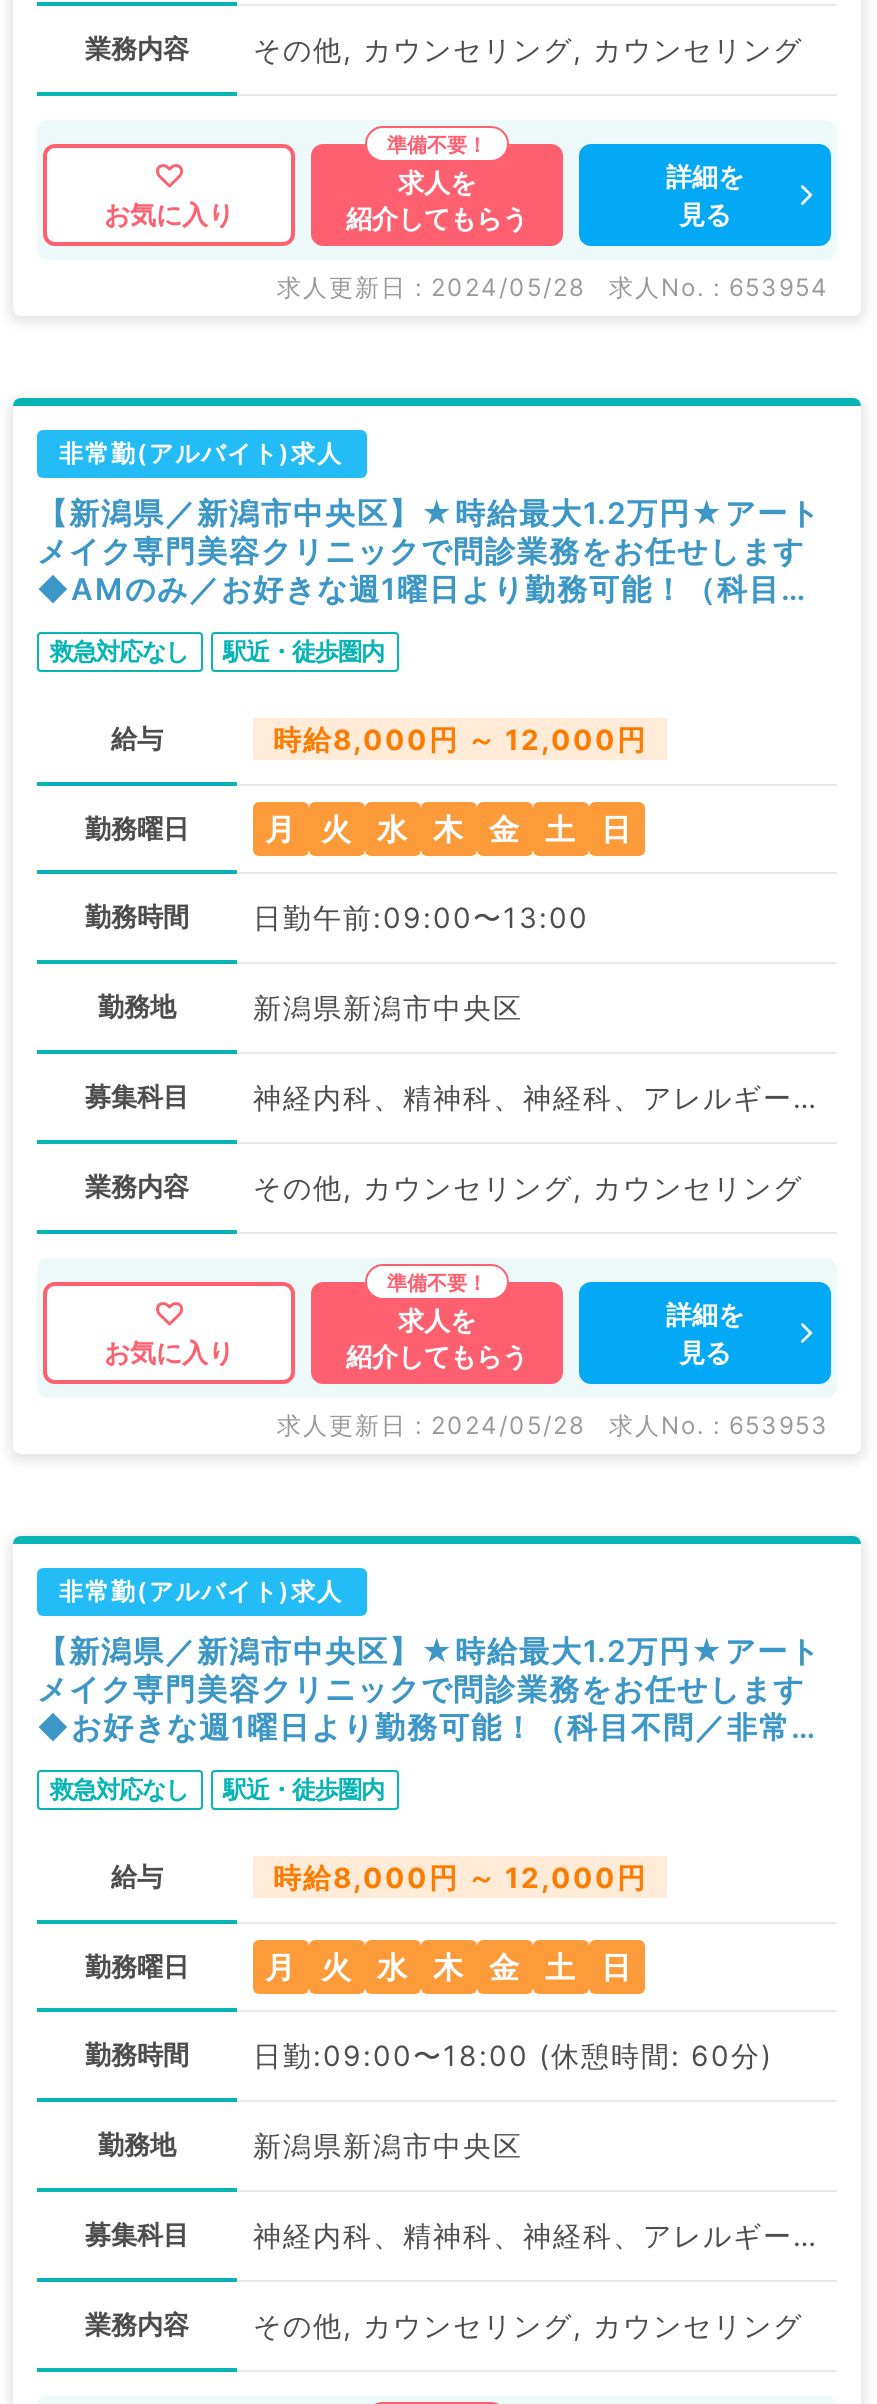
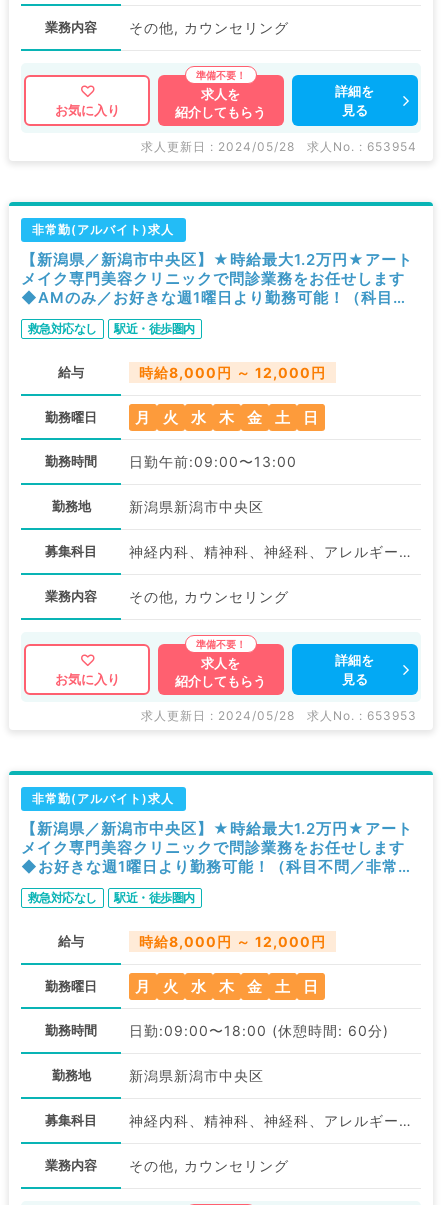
- その他, カウンセリング, カウンセリング
+ その他, カウンセリング

- その他, カウンセリング, カウンセリング
+ その他, カウンセリング

- その他, カウンセリング, カウンセリング
+ その他, カウンセリング
